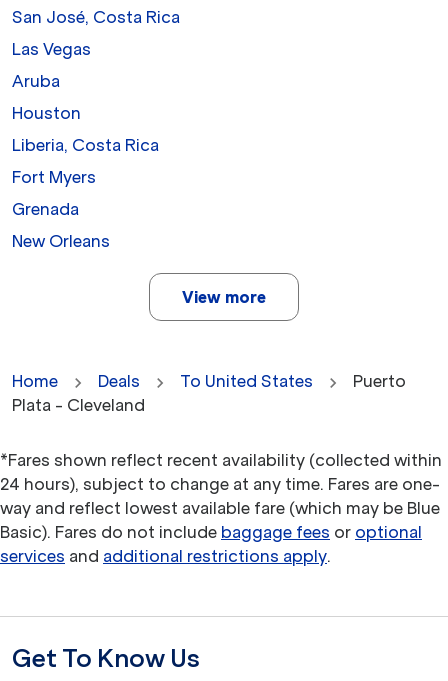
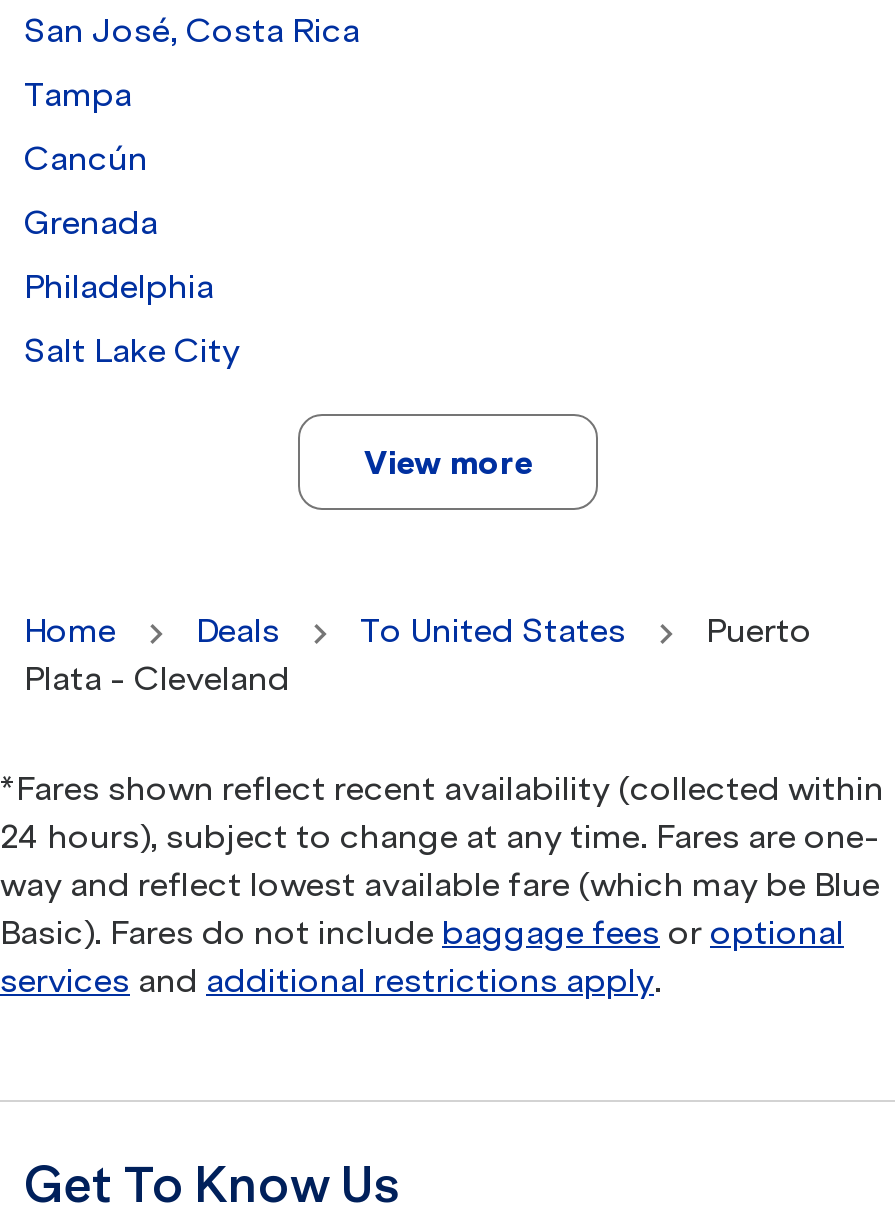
- Las Vegas
- Aruba
- Houston
- Liberia, Costa Rica
- Fort Myers
+ Tampa
+ Cancún

moved up: Grenada

- New Orleans
+ Philadelphia
+ Salt Lake City
